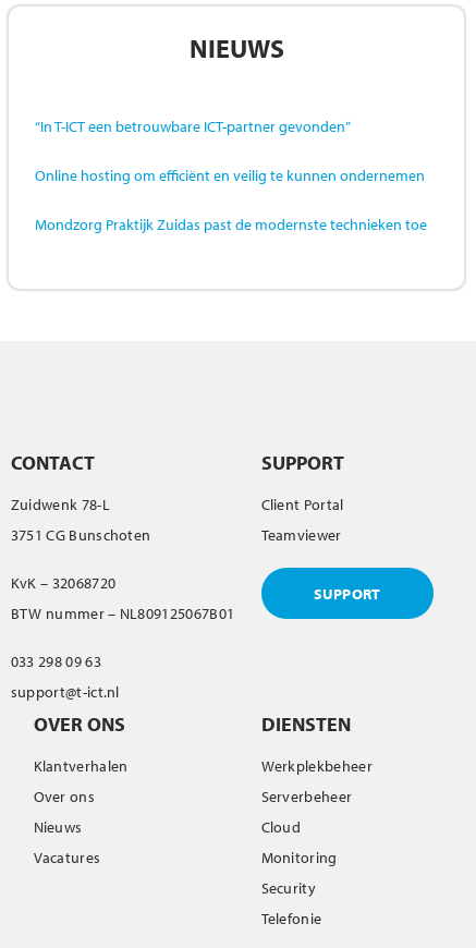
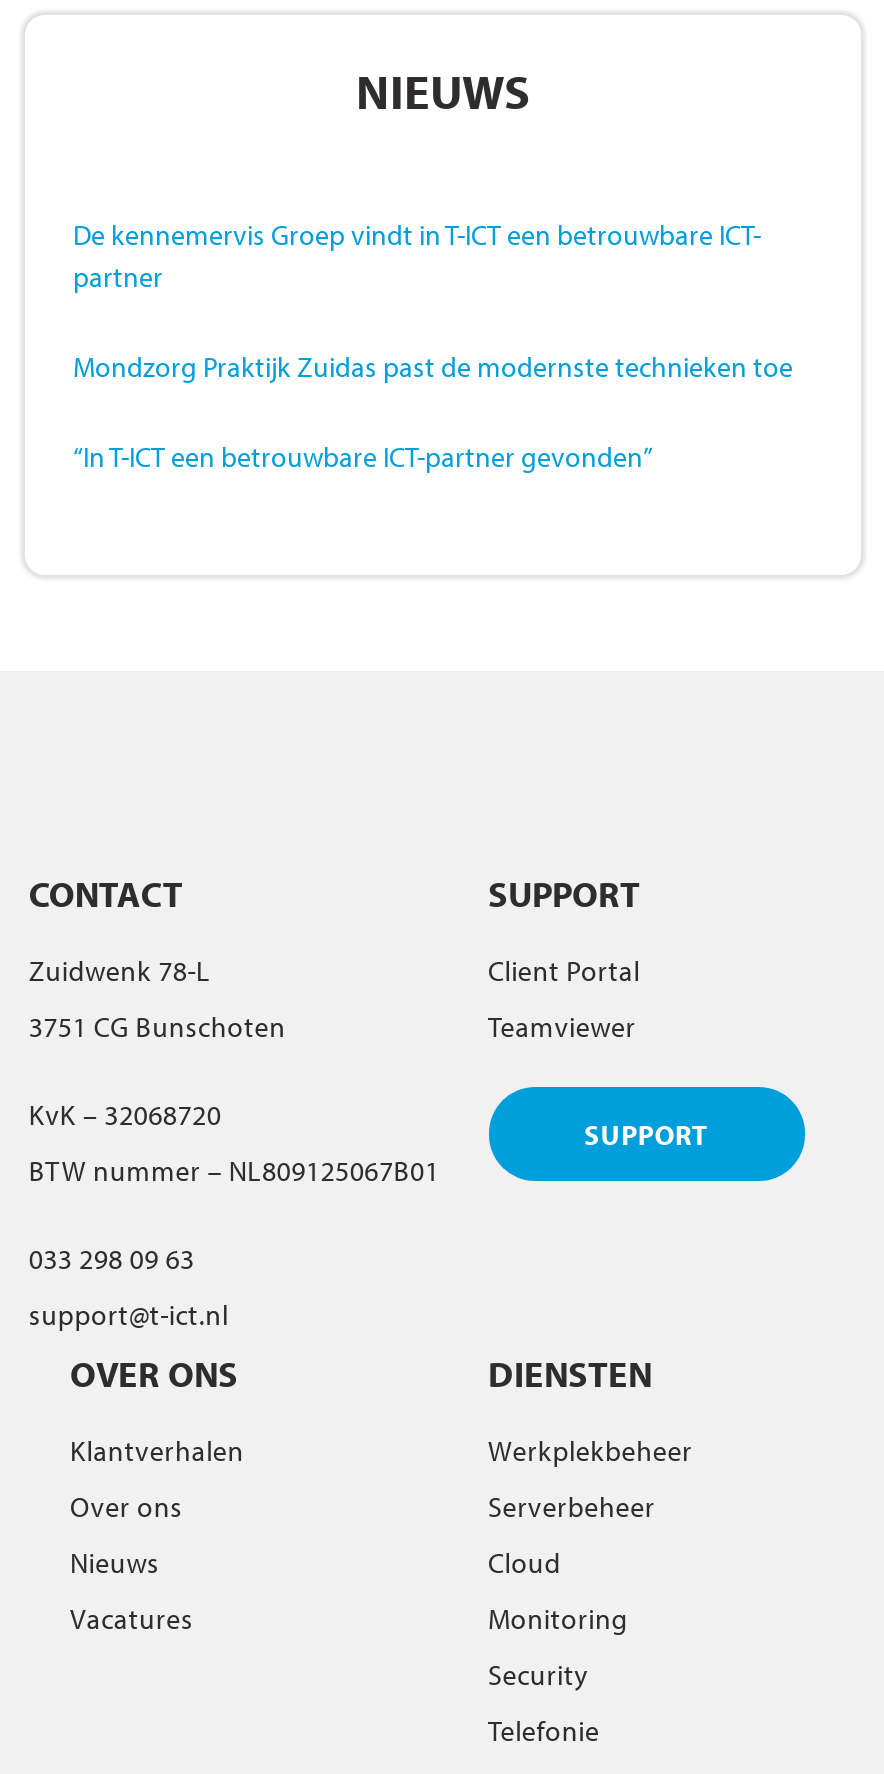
+ De kennemervis Groep vindt in T-ICT een betrouwbare ICT-
+ partner

moved down: “In T-ICT een betrouwbare ICT-partner gevonden”

- Online hosting om efficiënt en veilig te kunnen ondernemen

moved up: Mondzorg Praktijk Zuidas past de modernste technieken toe
